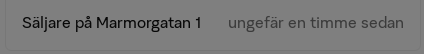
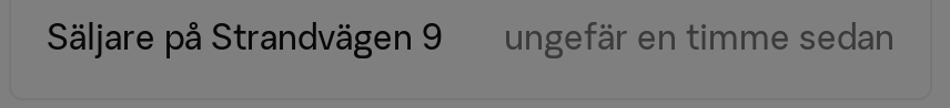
- Säljare på Marmorgatan 1
+ Säljare på Strandvägen 9
